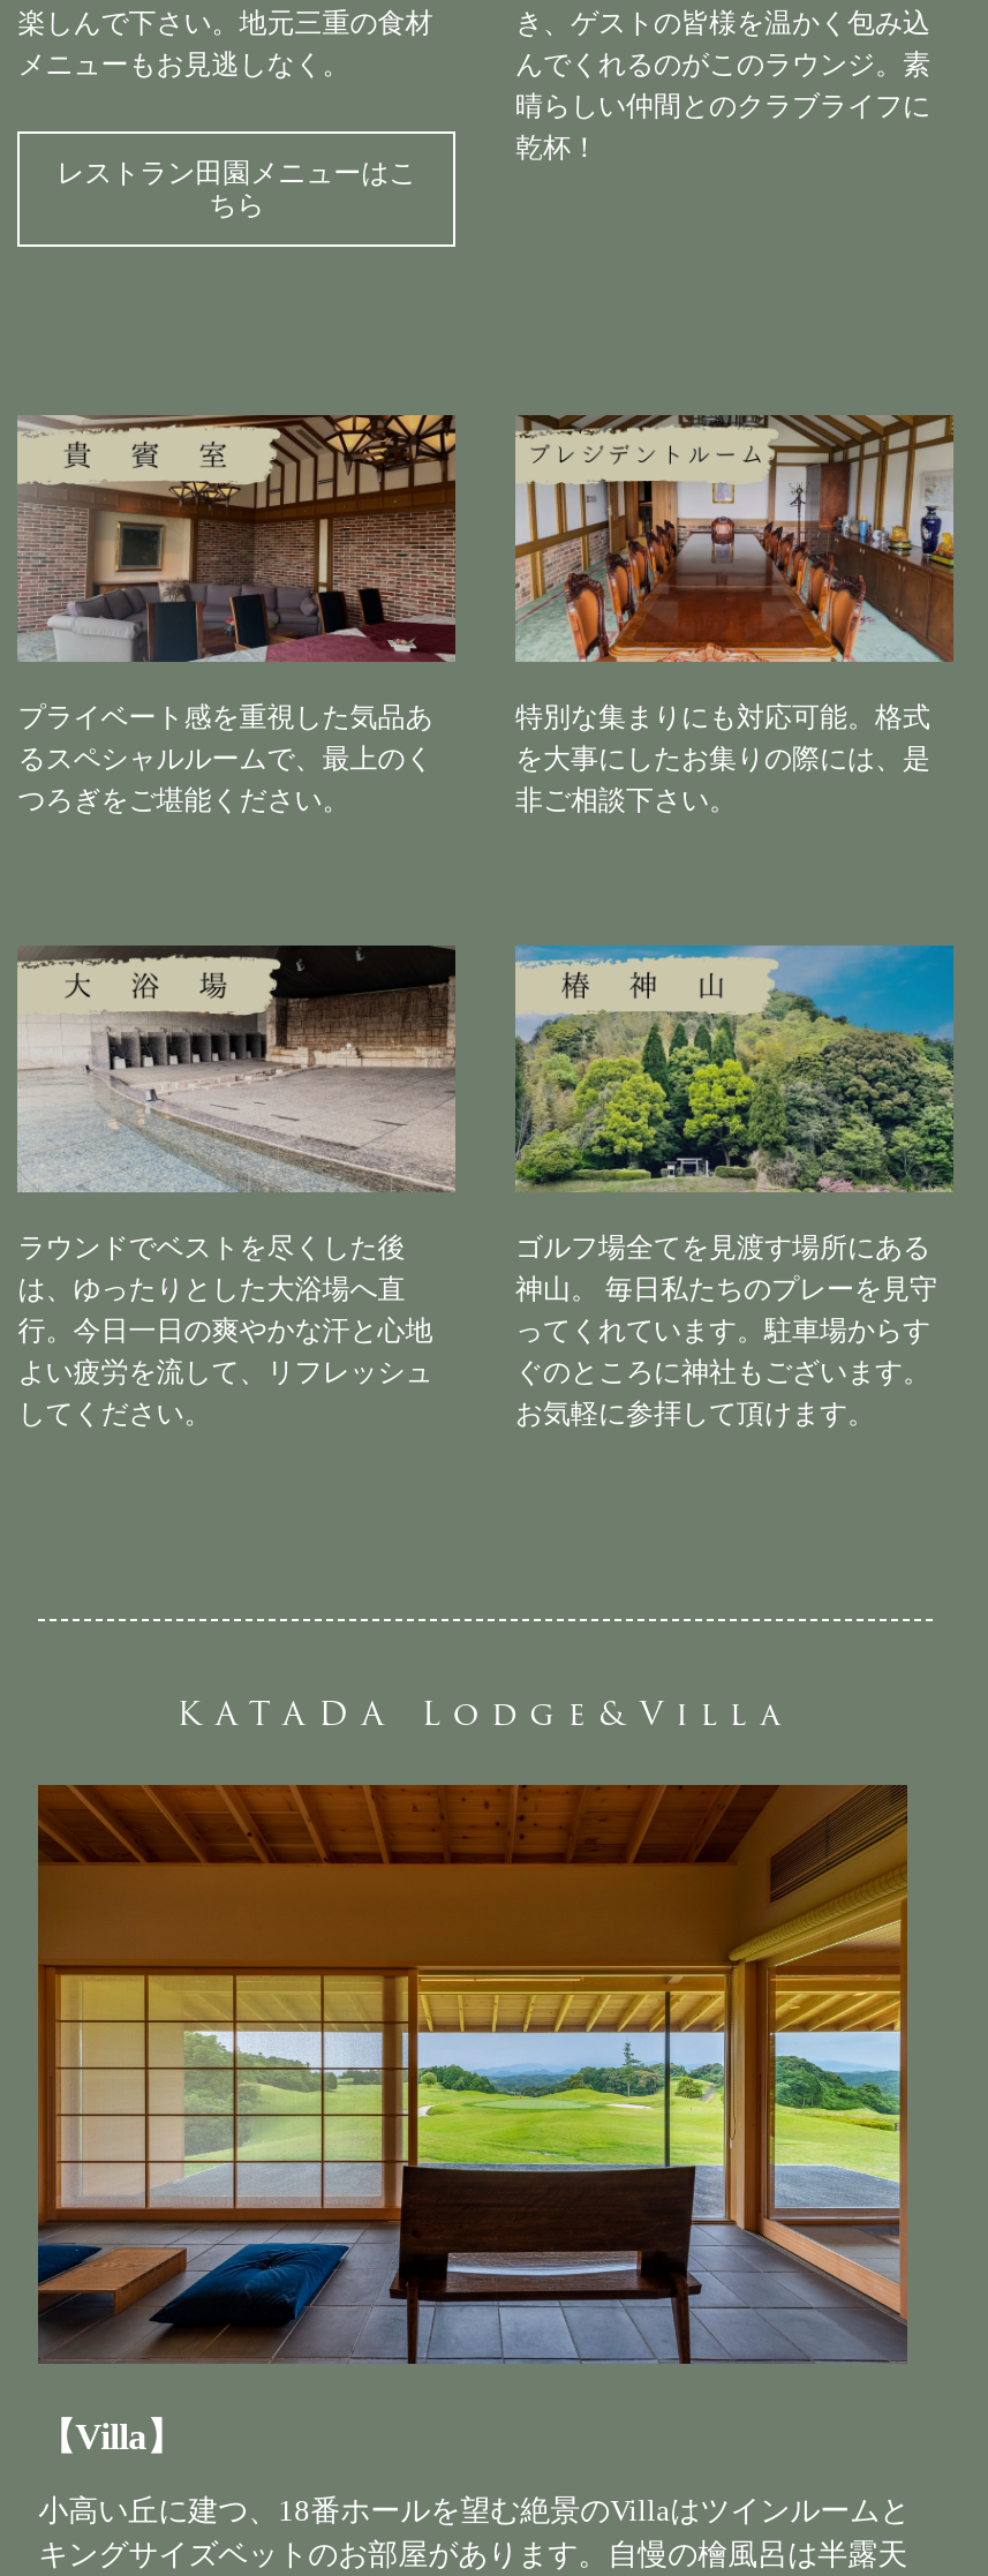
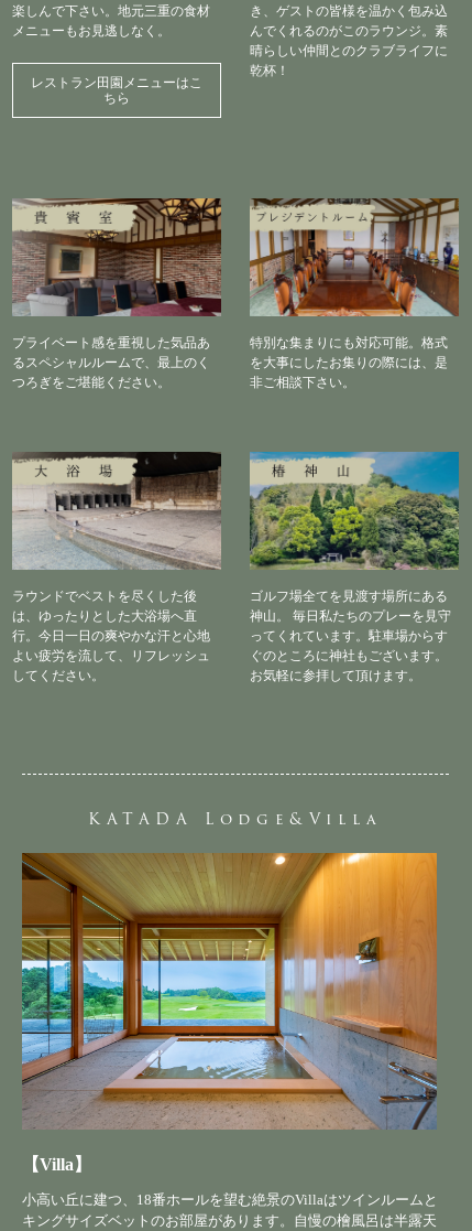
- [image]
+ [image]
